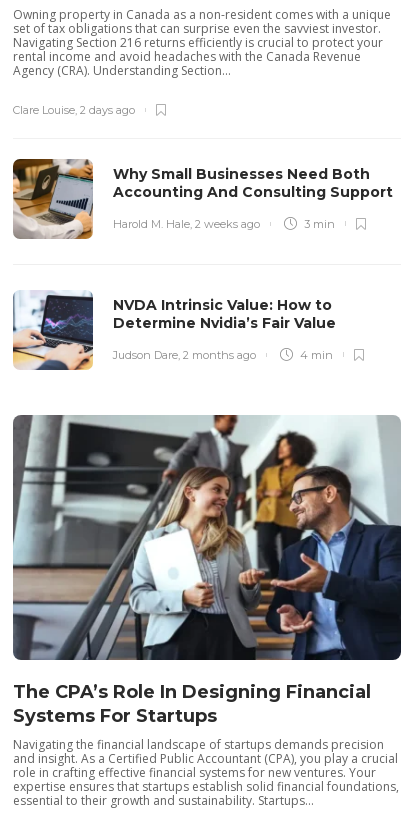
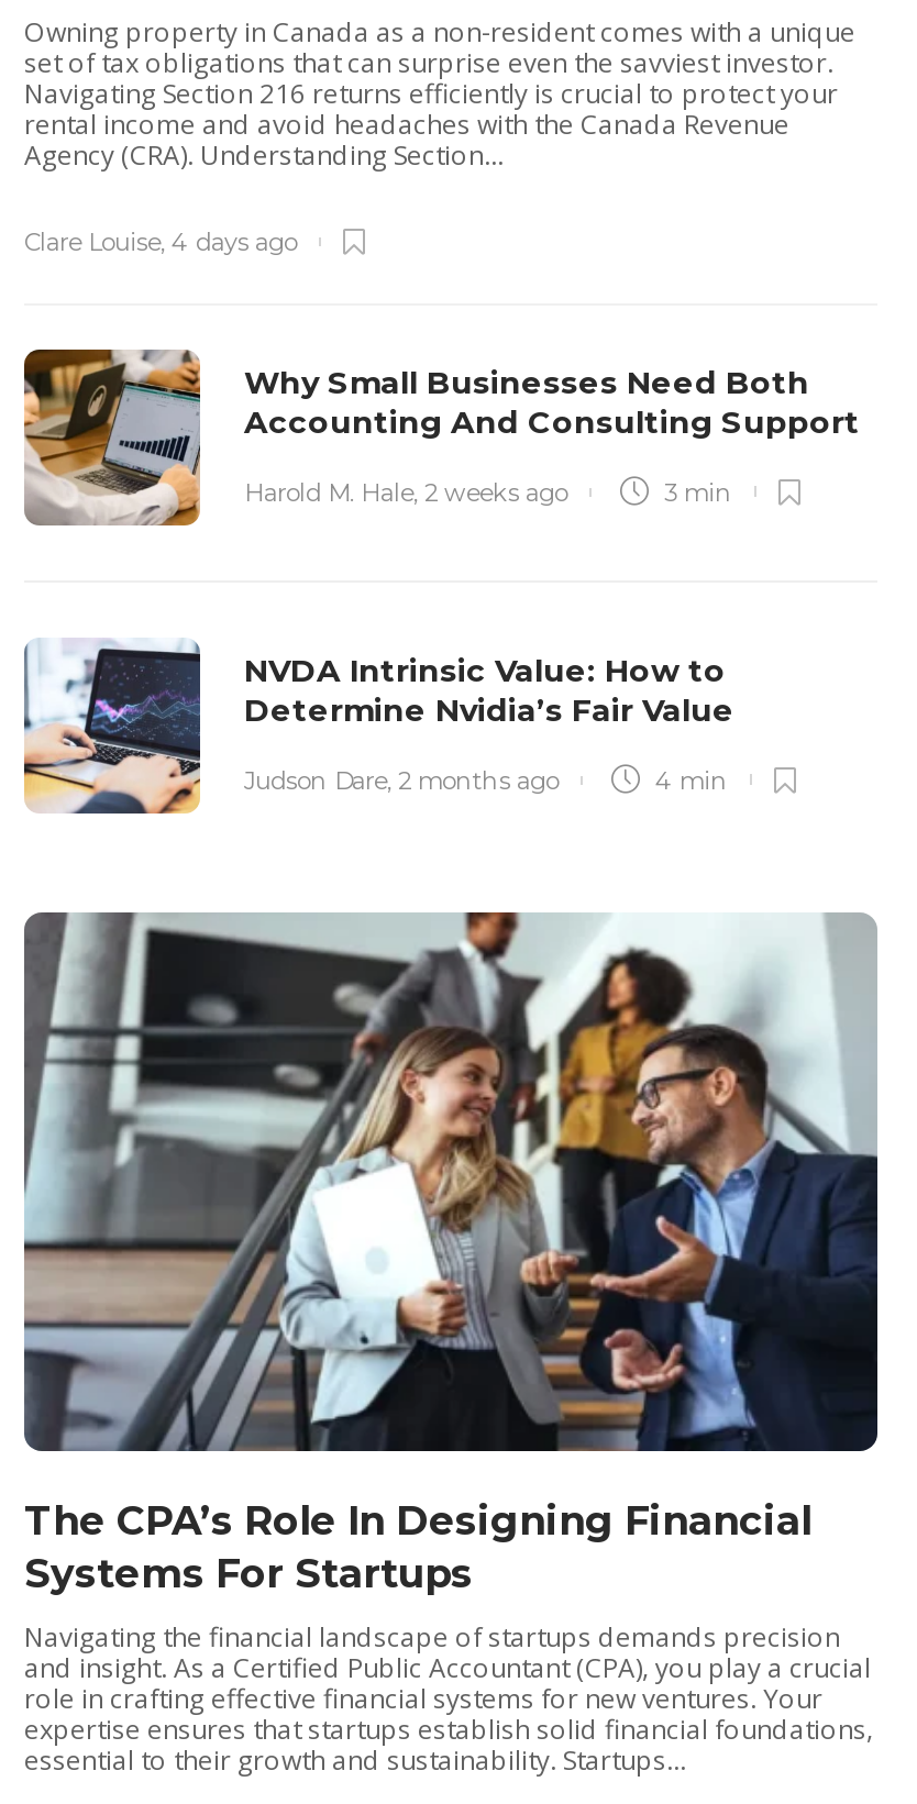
- Clare Louise, 2 days ago
+ Clare Louise, 4 days ago
